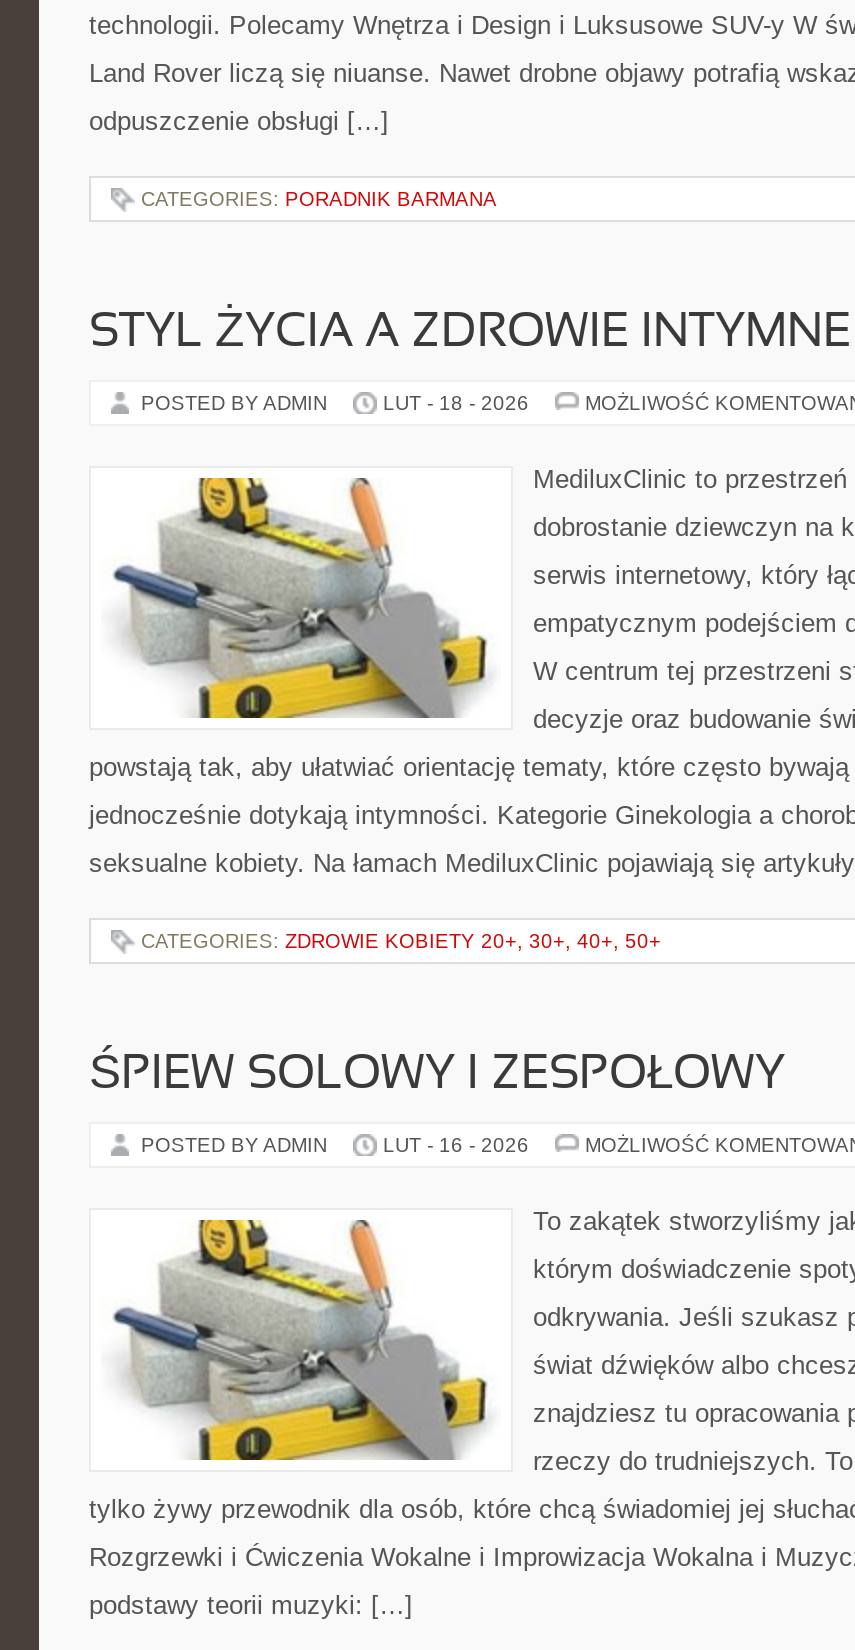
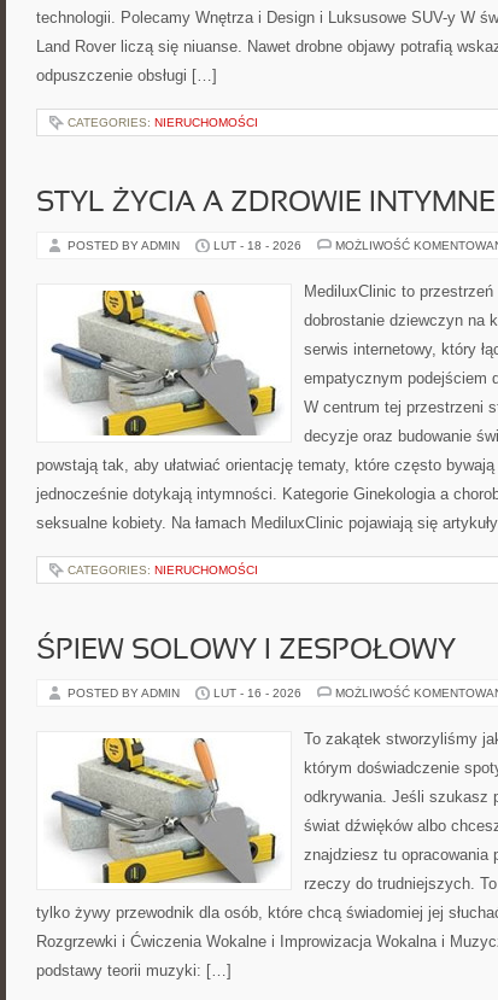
- CATEGORIES: PORADNIK BARMANA
+ CATEGORIES: NIERUCHOMOŚCI

- CATEGORIES: ZDROWIE KOBIETY 20+, 30+, 40+, 50+
+ CATEGORIES: NIERUCHOMOŚCI
